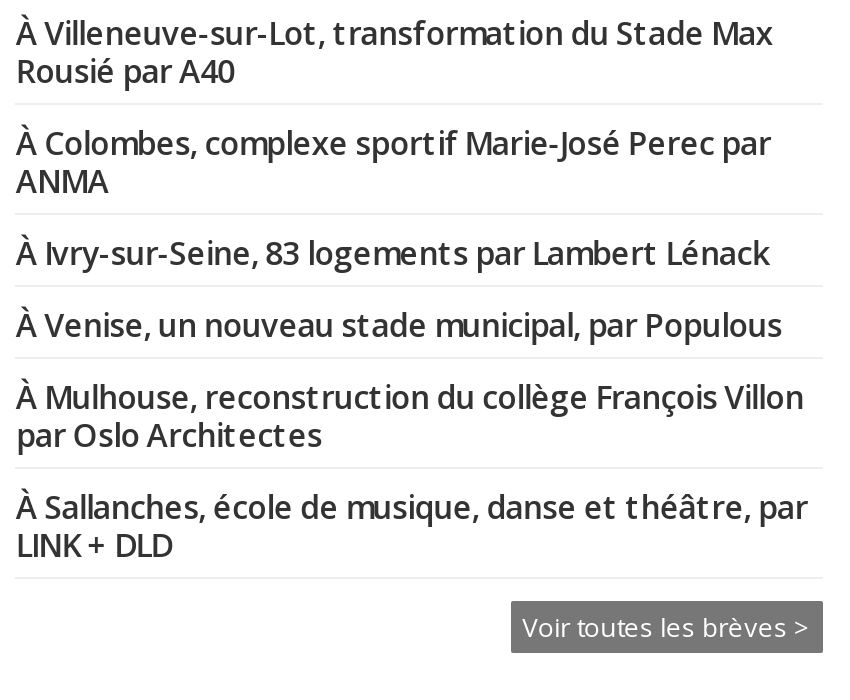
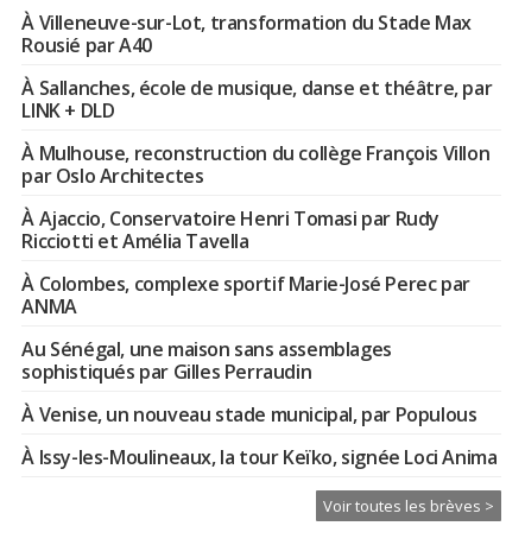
moved down: À Colombes, complexe sportif Marie-José Perec par | ANMA

- À Ivry-sur-Seine, 83 logements par Lambert Lénack

moved down: À Venise, un nouveau stade municipal, par Populous

moved down: À Mulhouse, reconstruction du collège François Villon | par Oslo Architectes

moved up: À Sallanches, école de musique, danse et théâtre, par | LINK + DLD

+ À Ajaccio, Conservatoire Henri Tomasi par Rudy
+ Ricciotti et Amélia Tavella
+ Au Sénégal, une maison sans assemblages
+ sophistiqués par Gilles Perraudin
+ À Issy-les-Moulineaux, la tour Keïko, signée Loci Anima
